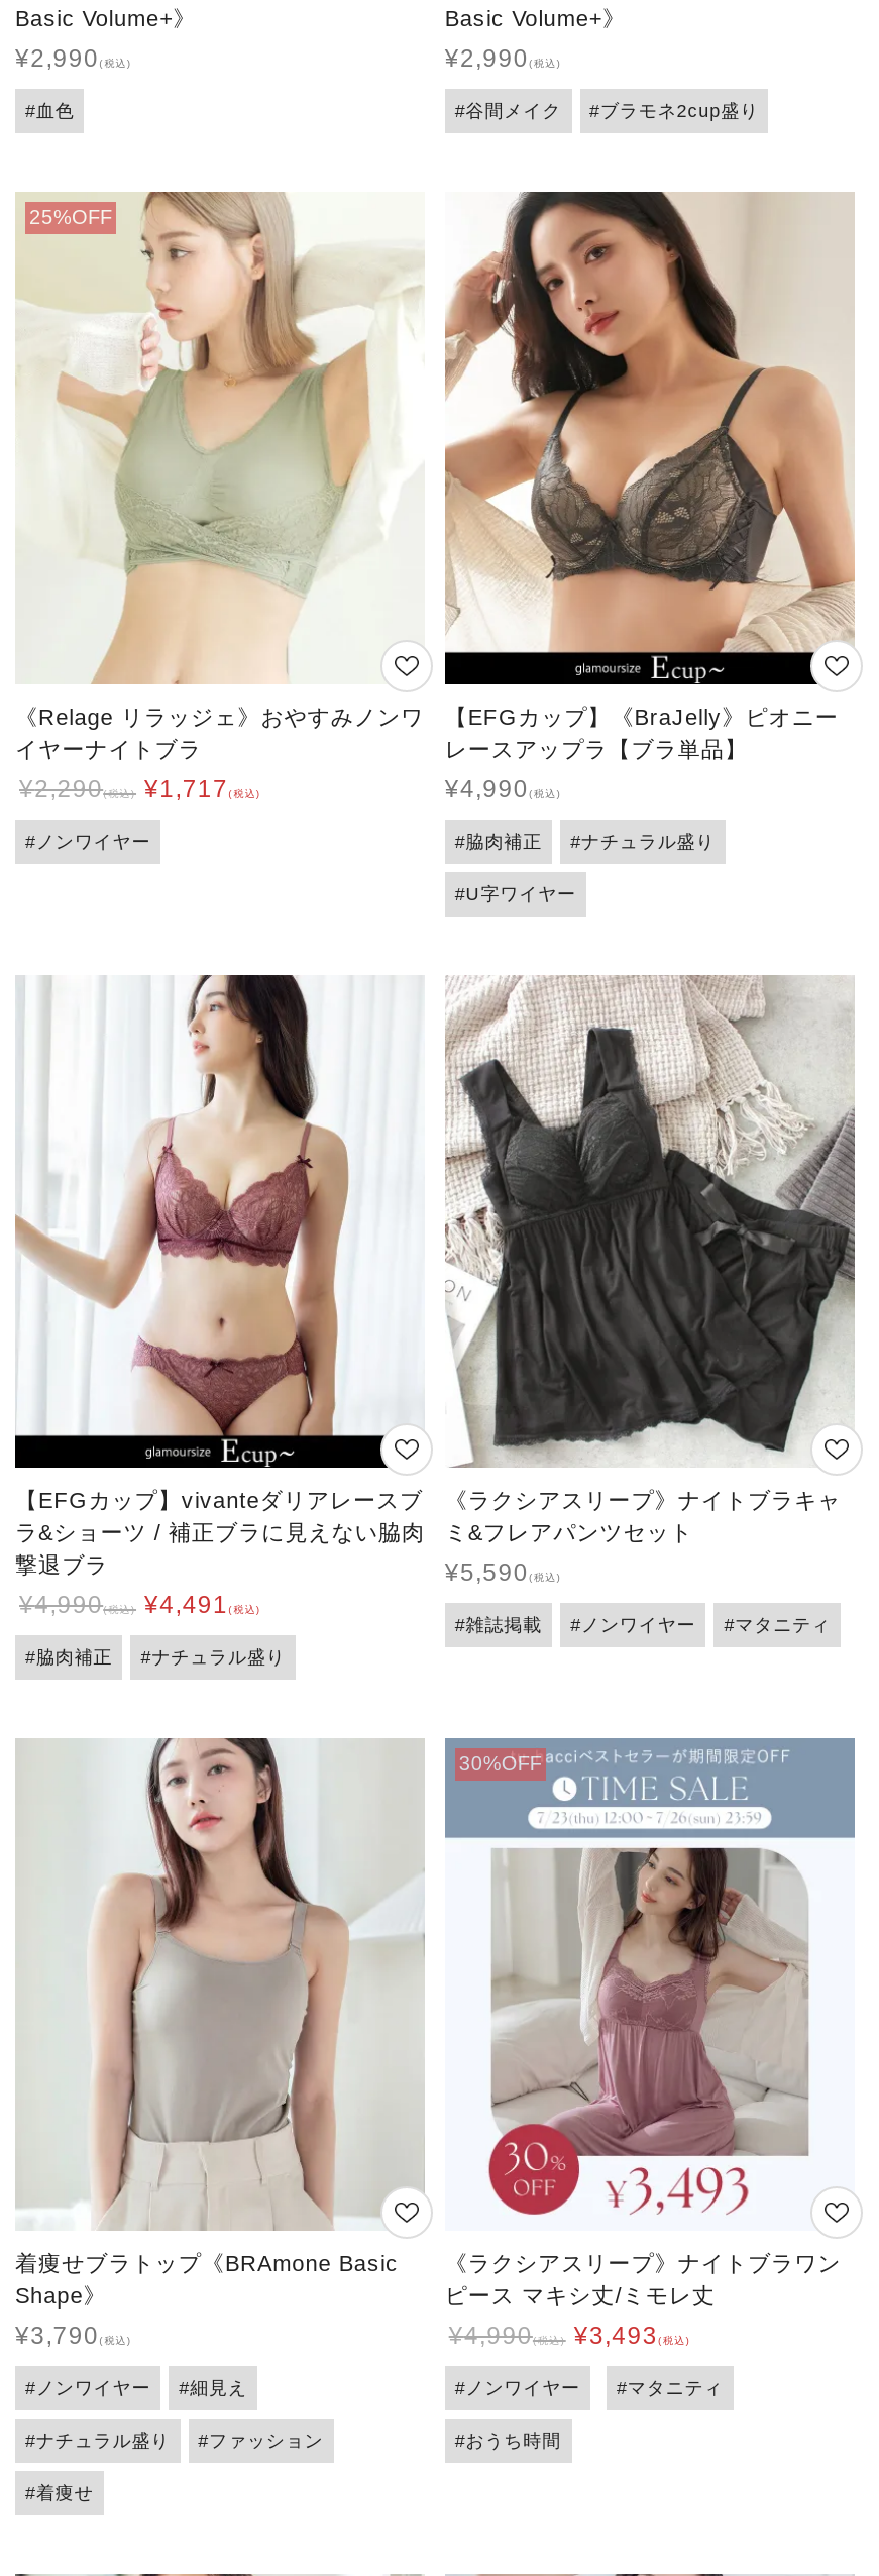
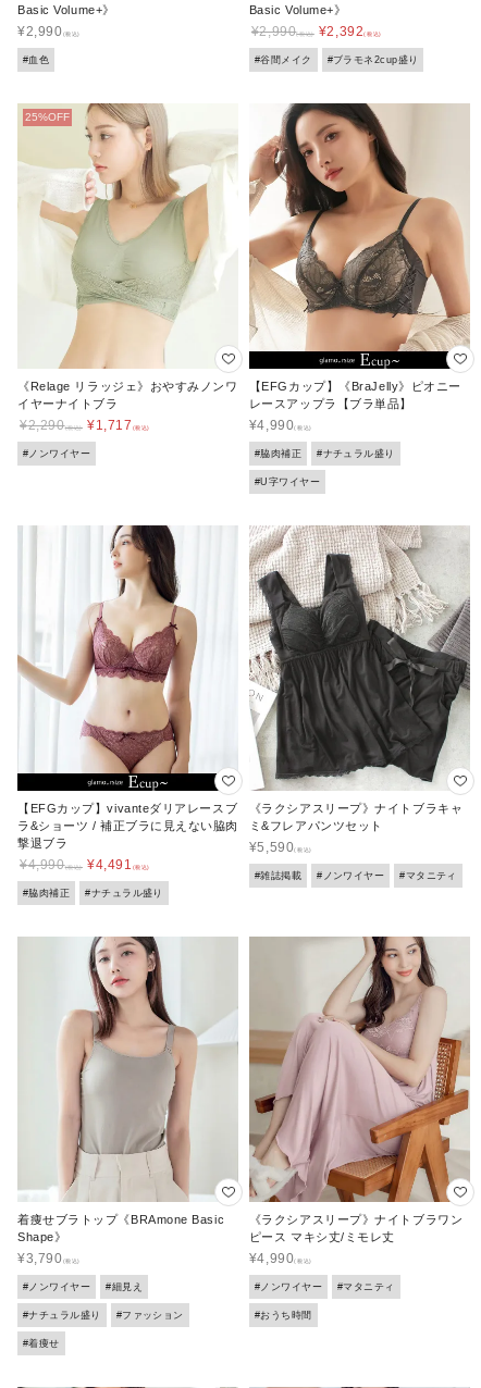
+ ¥2,392

- [image]
+ [image]

- ¥3,493
